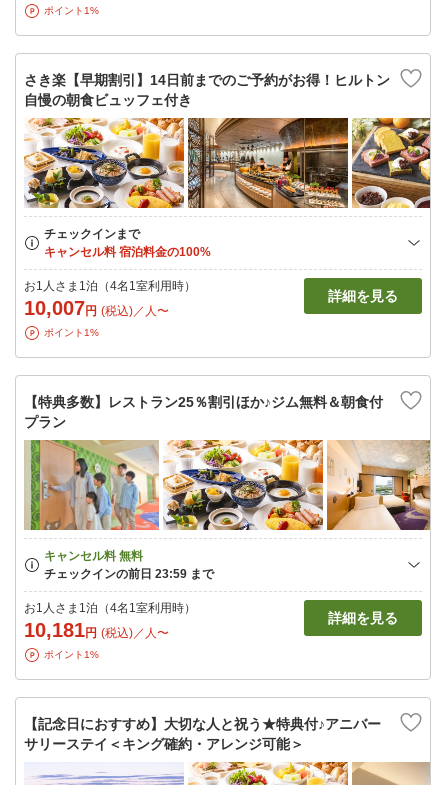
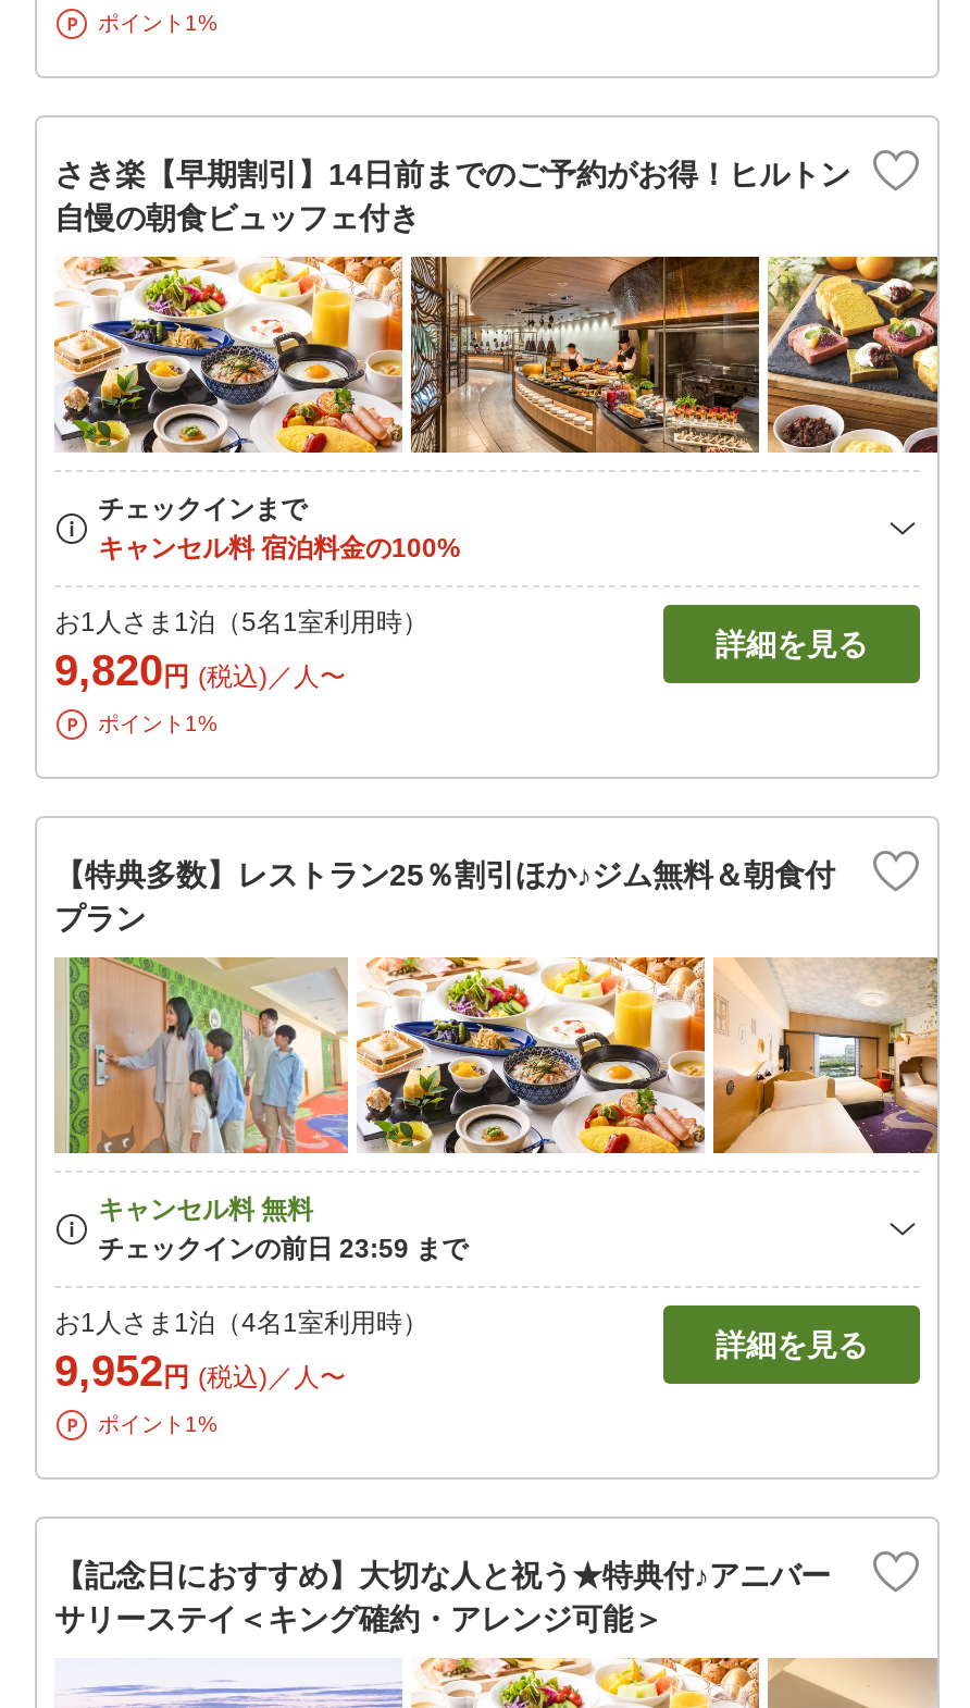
- お1人さま1泊（4名1室利用時）
+ お1人さま1泊（5名1室利用時）

- 10,007円 (税込)／人〜
+ 9,820円 (税込)／人〜

- 10,181円 (税込)／人〜
+ 9,952円 (税込)／人〜
